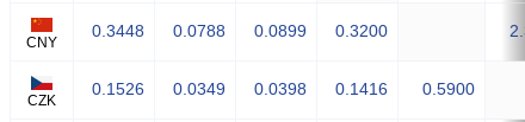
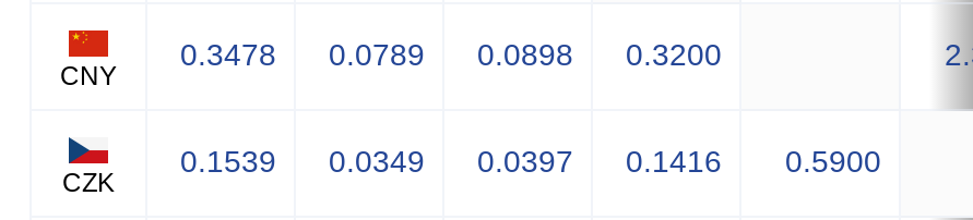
- 0.3448
+ 0.3478

- 0.0788
+ 0.0789

- 0.0899
+ 0.0898

- 0.1526
+ 0.1539

- 0.0398
+ 0.0397
